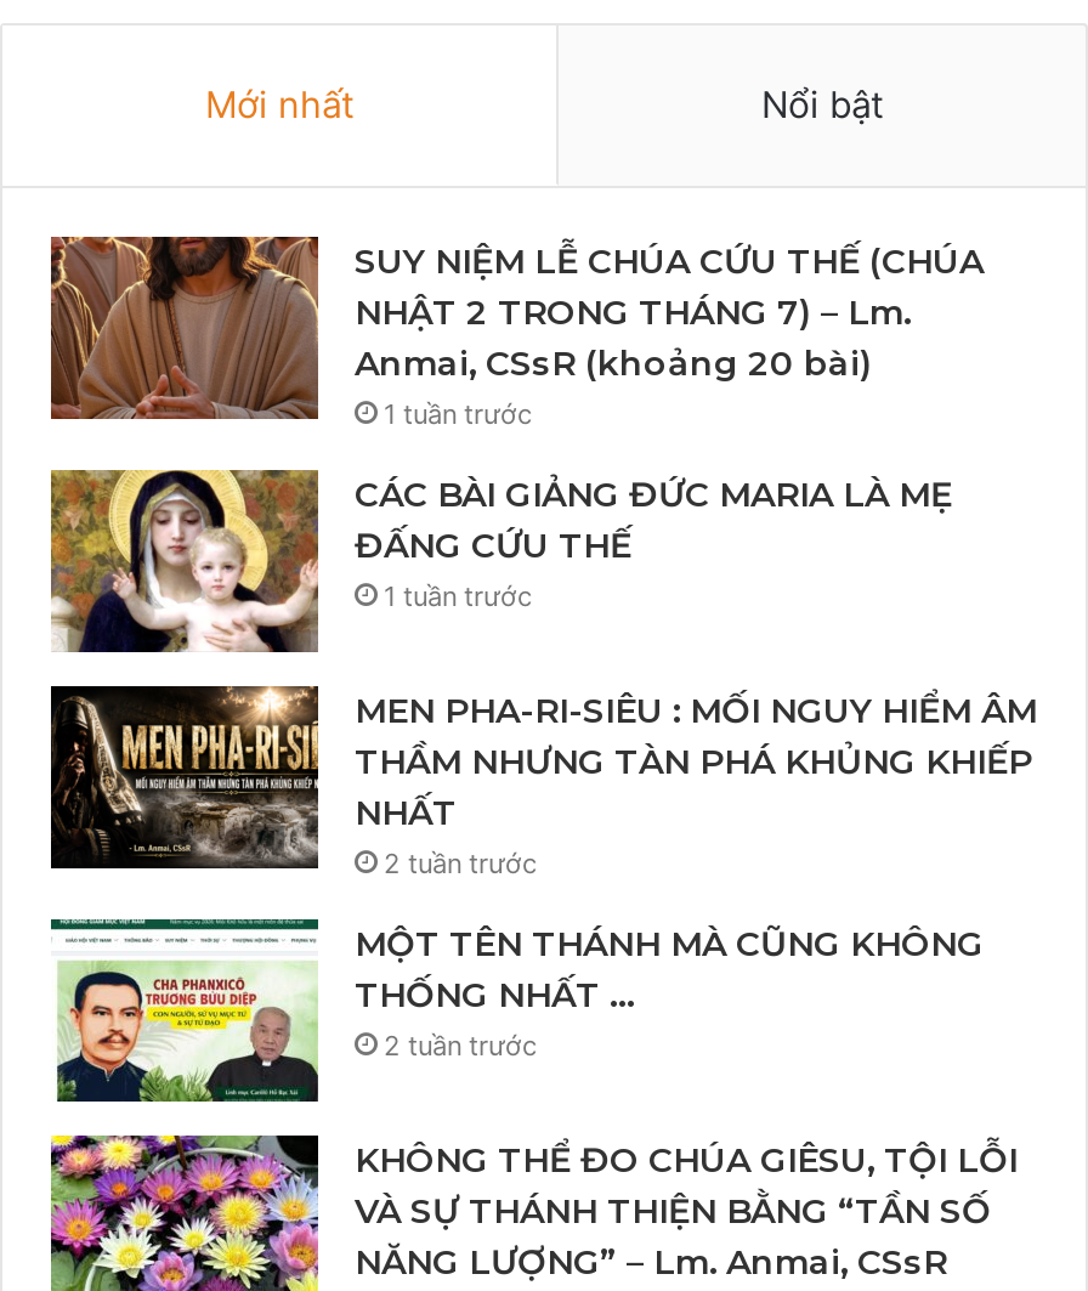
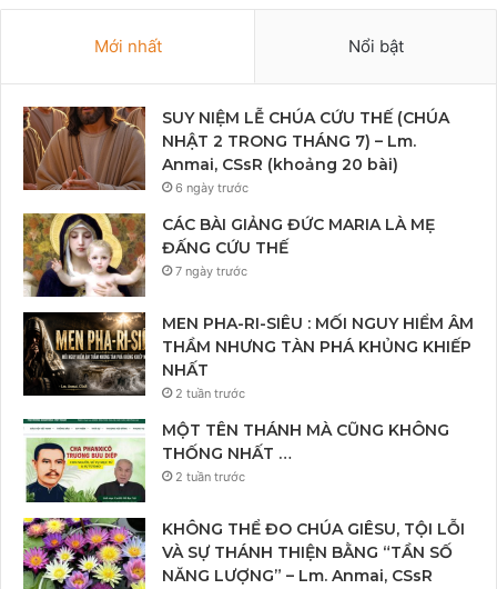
- 1 tuần trước
+ 6 ngày trước

- 1 tuần trước
+ 7 ngày trước
